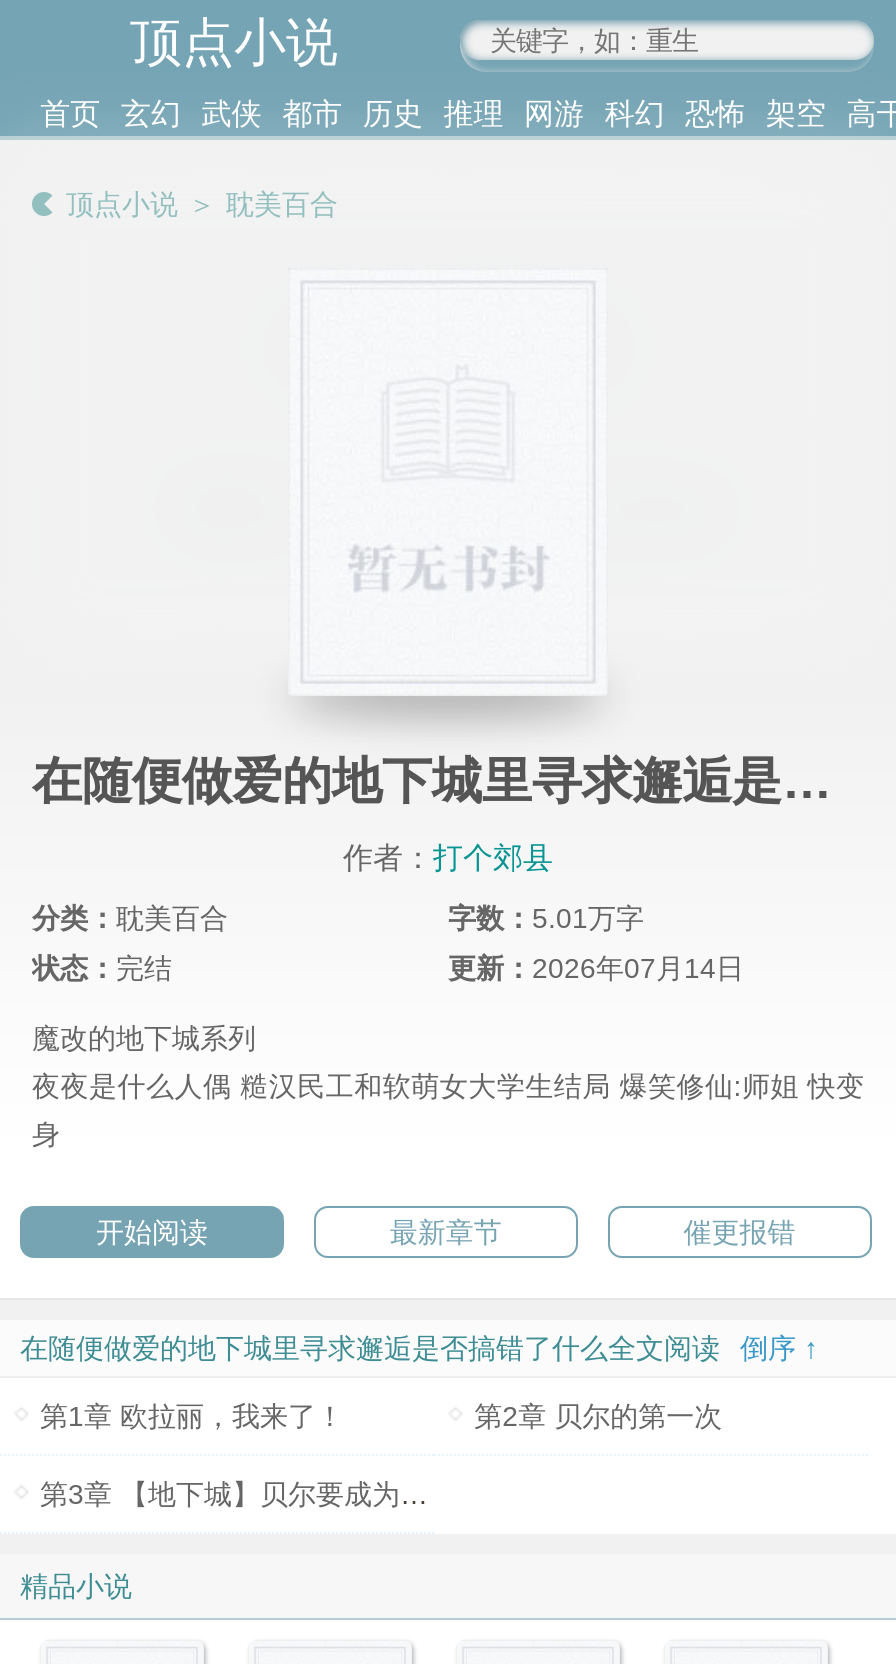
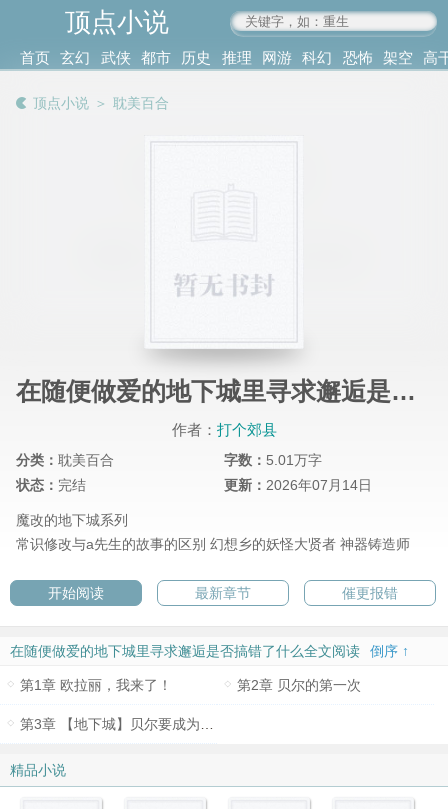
- 夜夜是什么人偶 糙汉民工和软萌女大学生结局 爆笑修仙:师姐 快变
- 身
+ 常识修改与a先生的故事的区别 幻想乡的妖怪大贤者 神器铸造师
